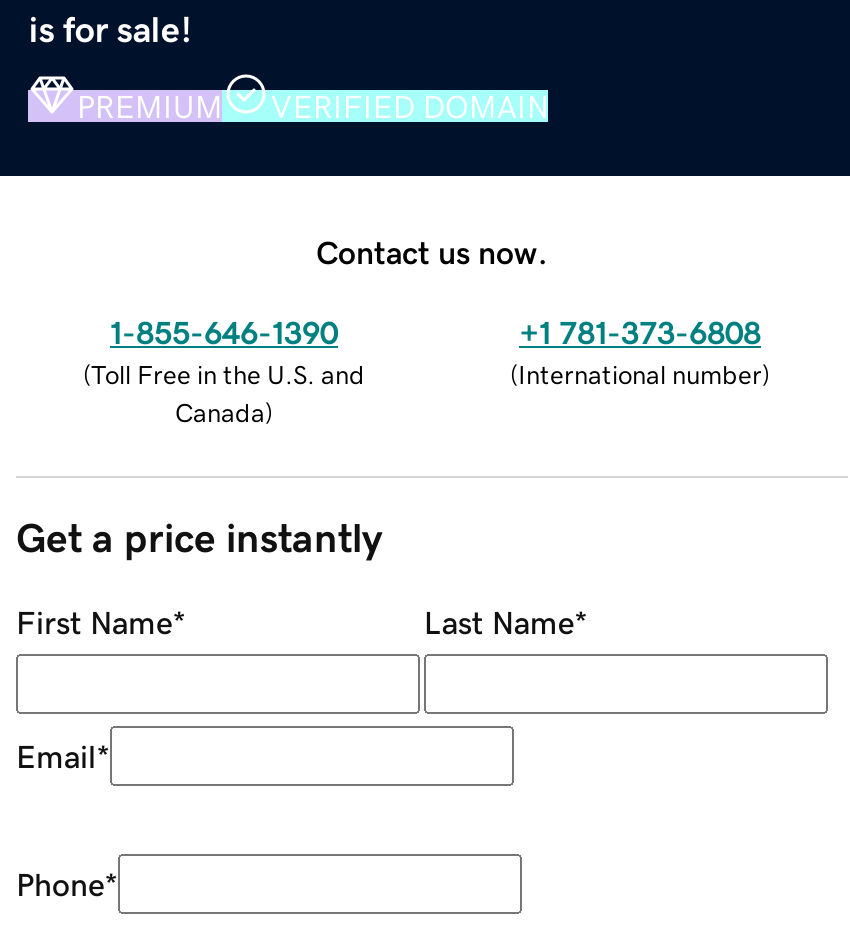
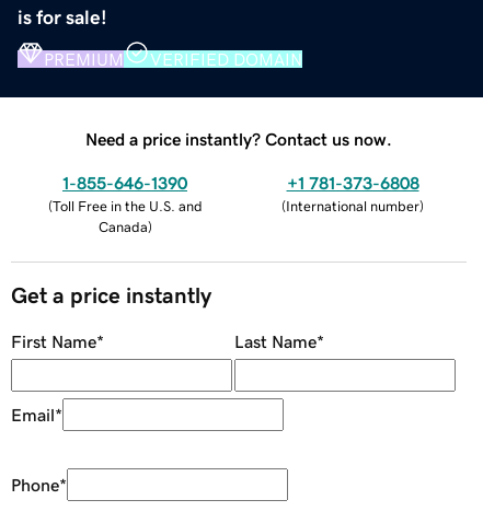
- Contact us now.
+ Need a price instantly? Contact us now.
